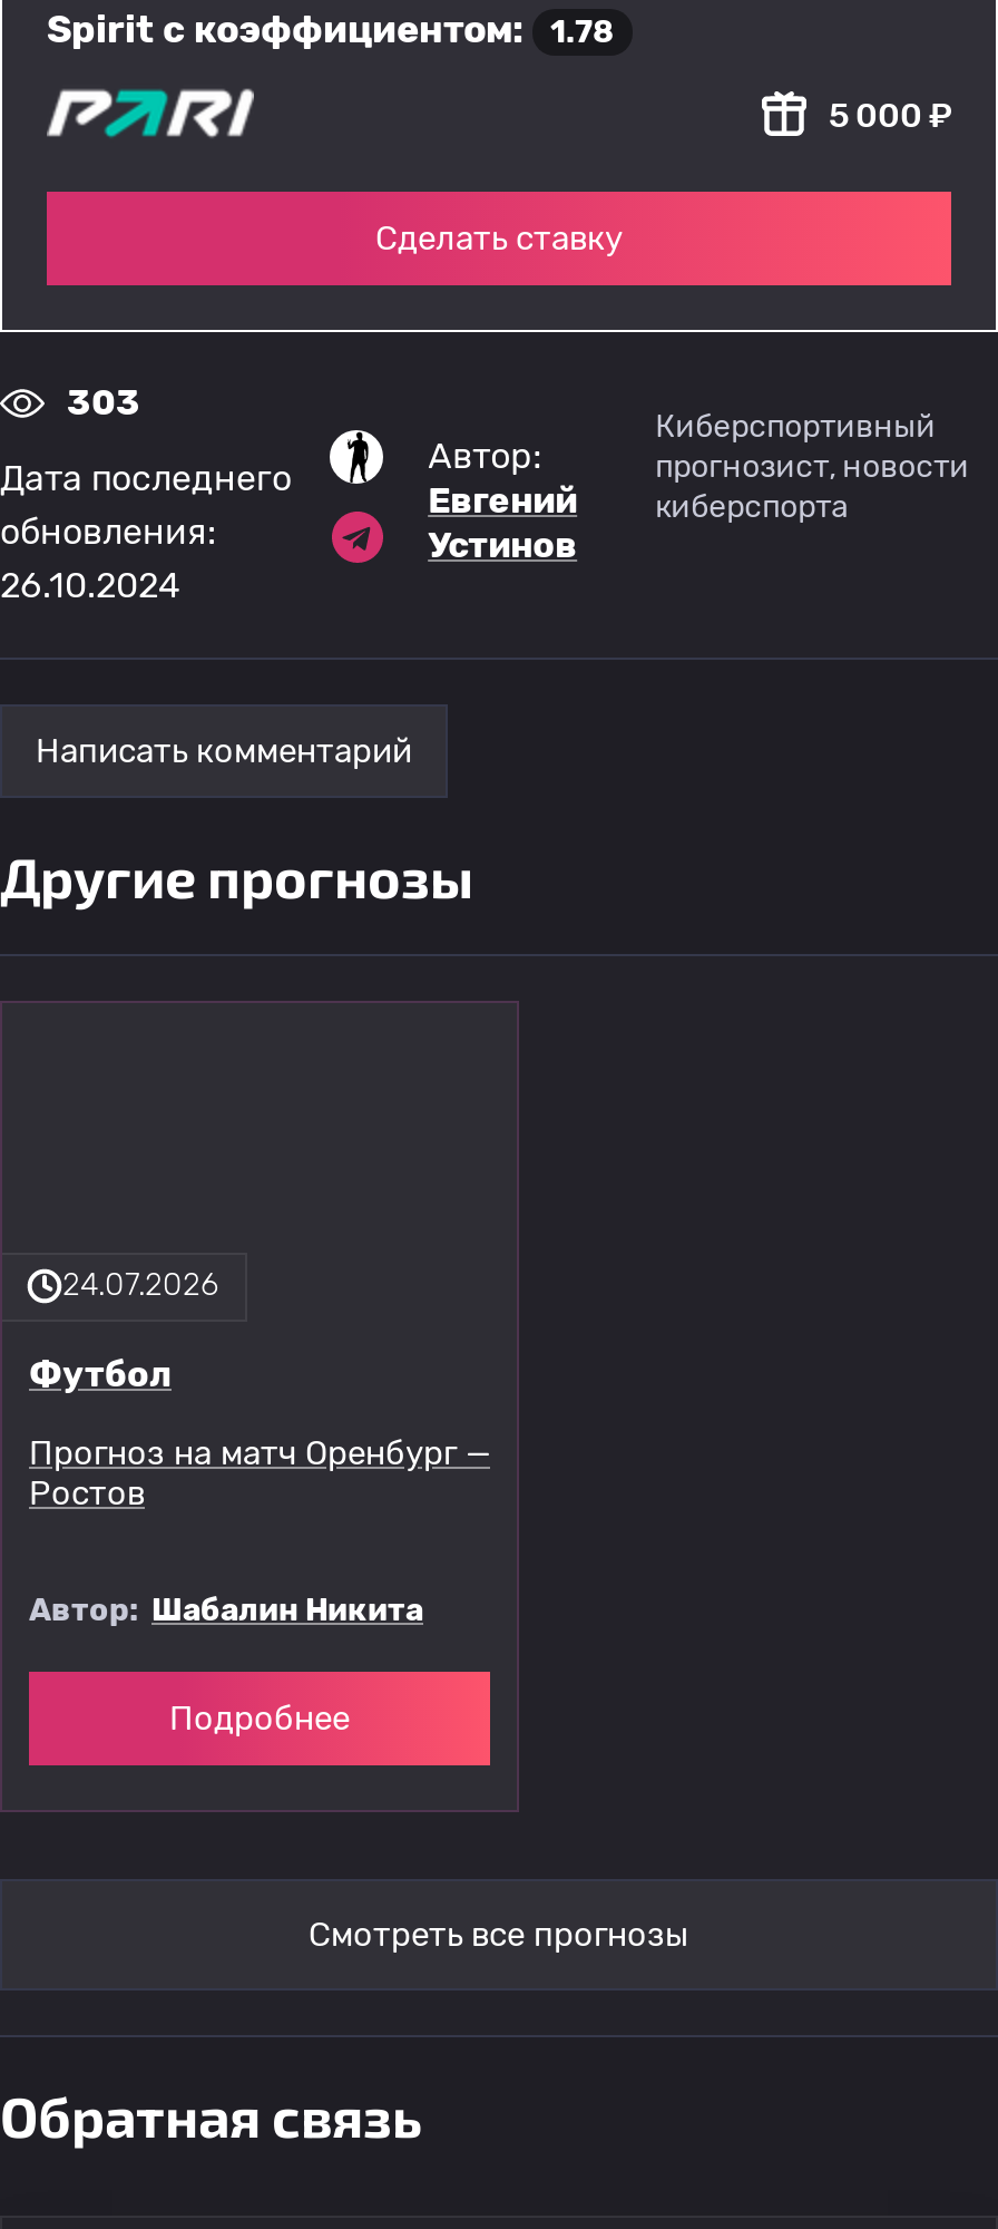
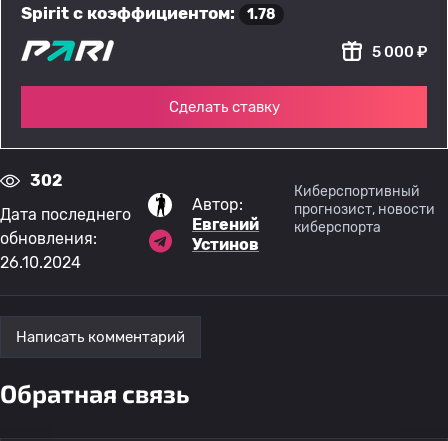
- 303
+ 302

- Другие прогнозы

- 24.07.2026
- Футбол
- Прогноз на матч Оренбург —
- Ростов
- Автор: Шабалин Никита
- Подробнее

- Смотреть все прогнозы
